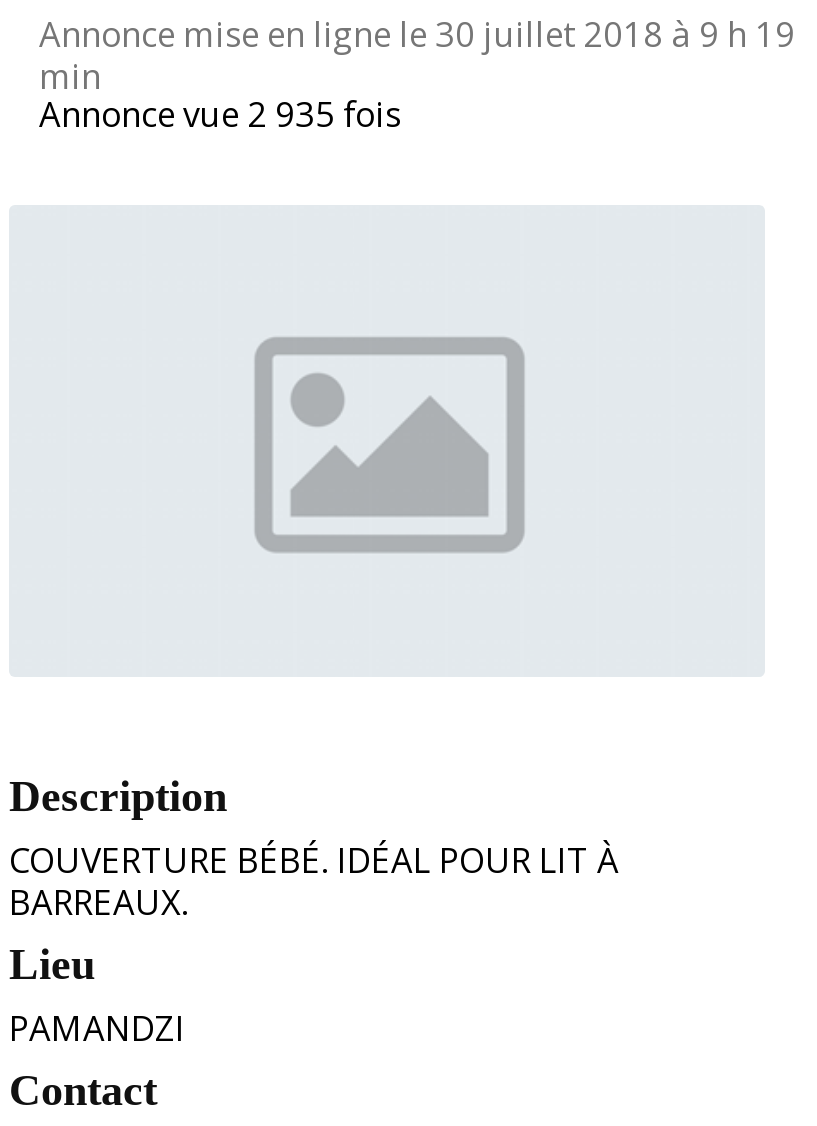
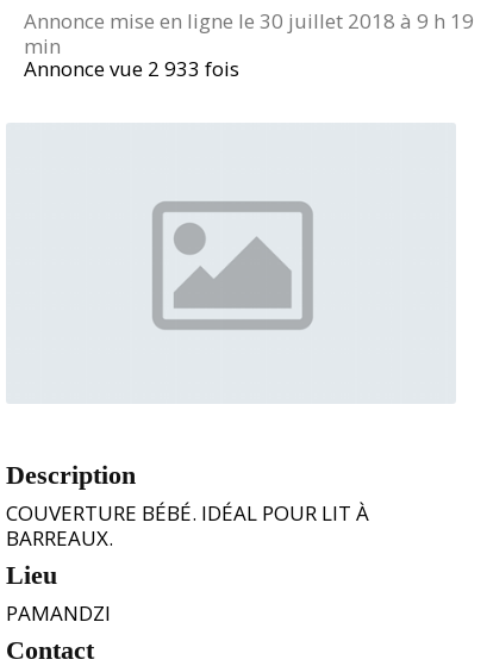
- Annonce vue 2 935 fois
+ Annonce vue 2 933 fois
